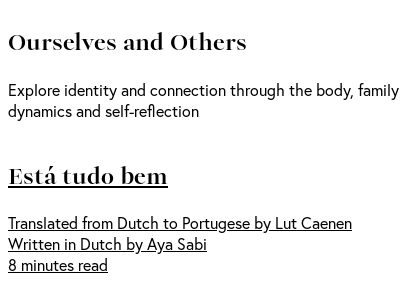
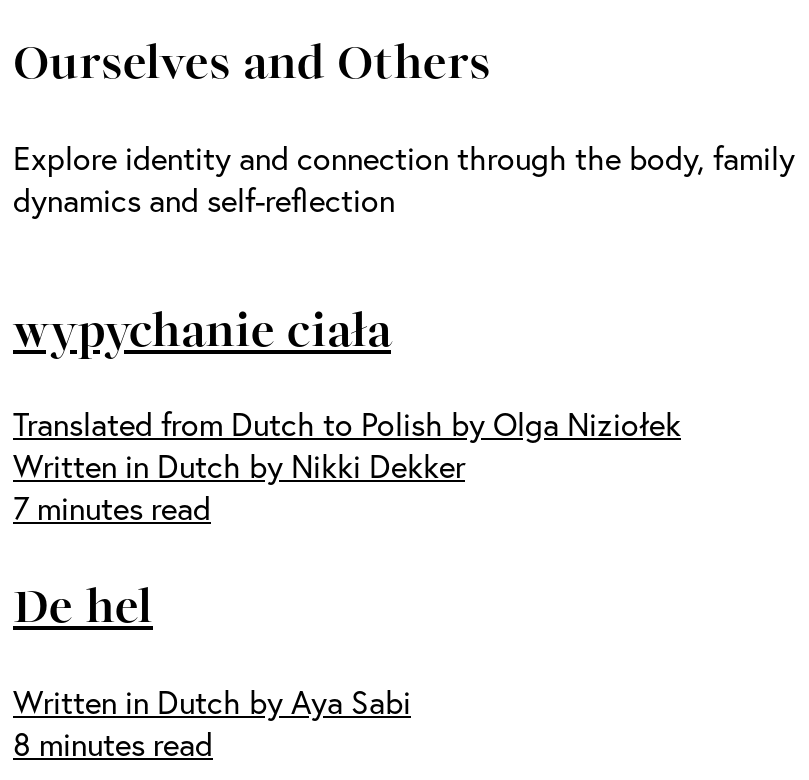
- Está tudo bem
- Translated from Dutch to Portugese by Lut Caenen
+ wypychanie ciała
+ Translated from Dutch to Polish by Olga Niziołek
+ Written in Dutch by Nikki Dekker
+ 7 minutes read
+ De hel
